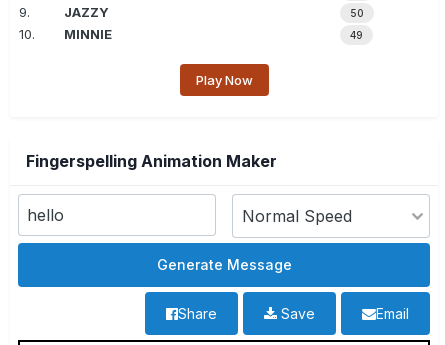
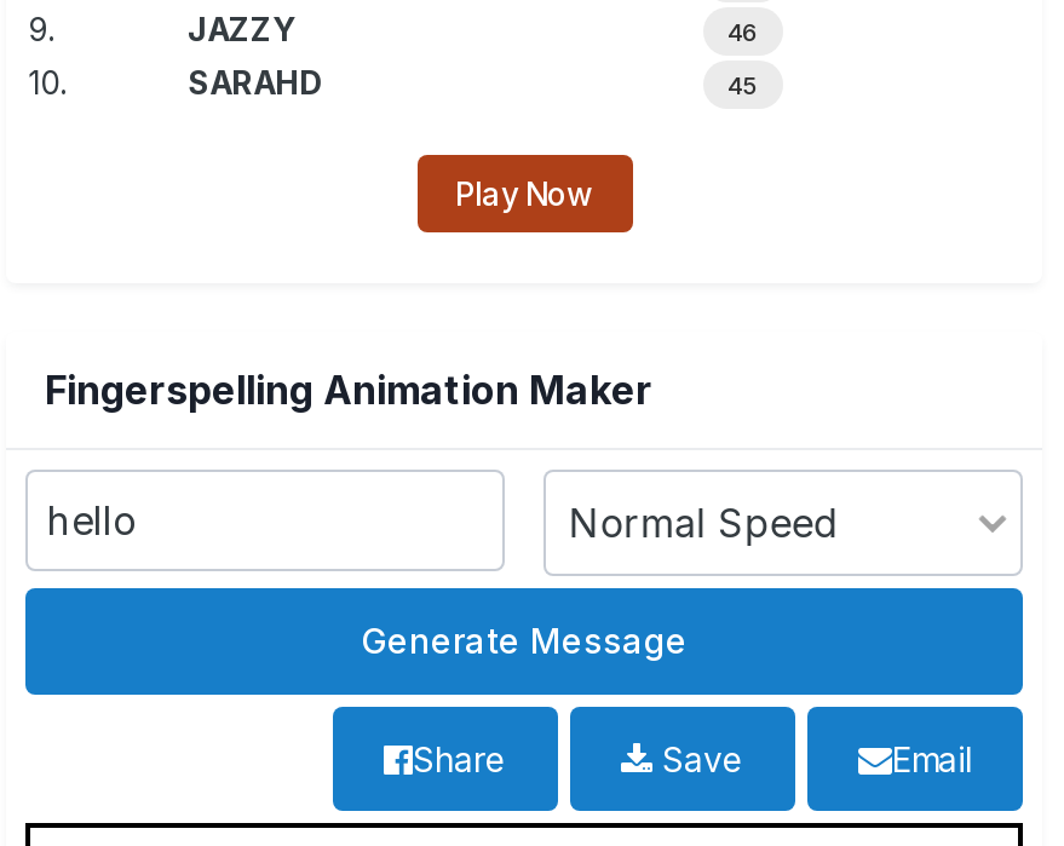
- 50
+ 46

- MINNIE
- 49
+ SARAHD
+ 45
